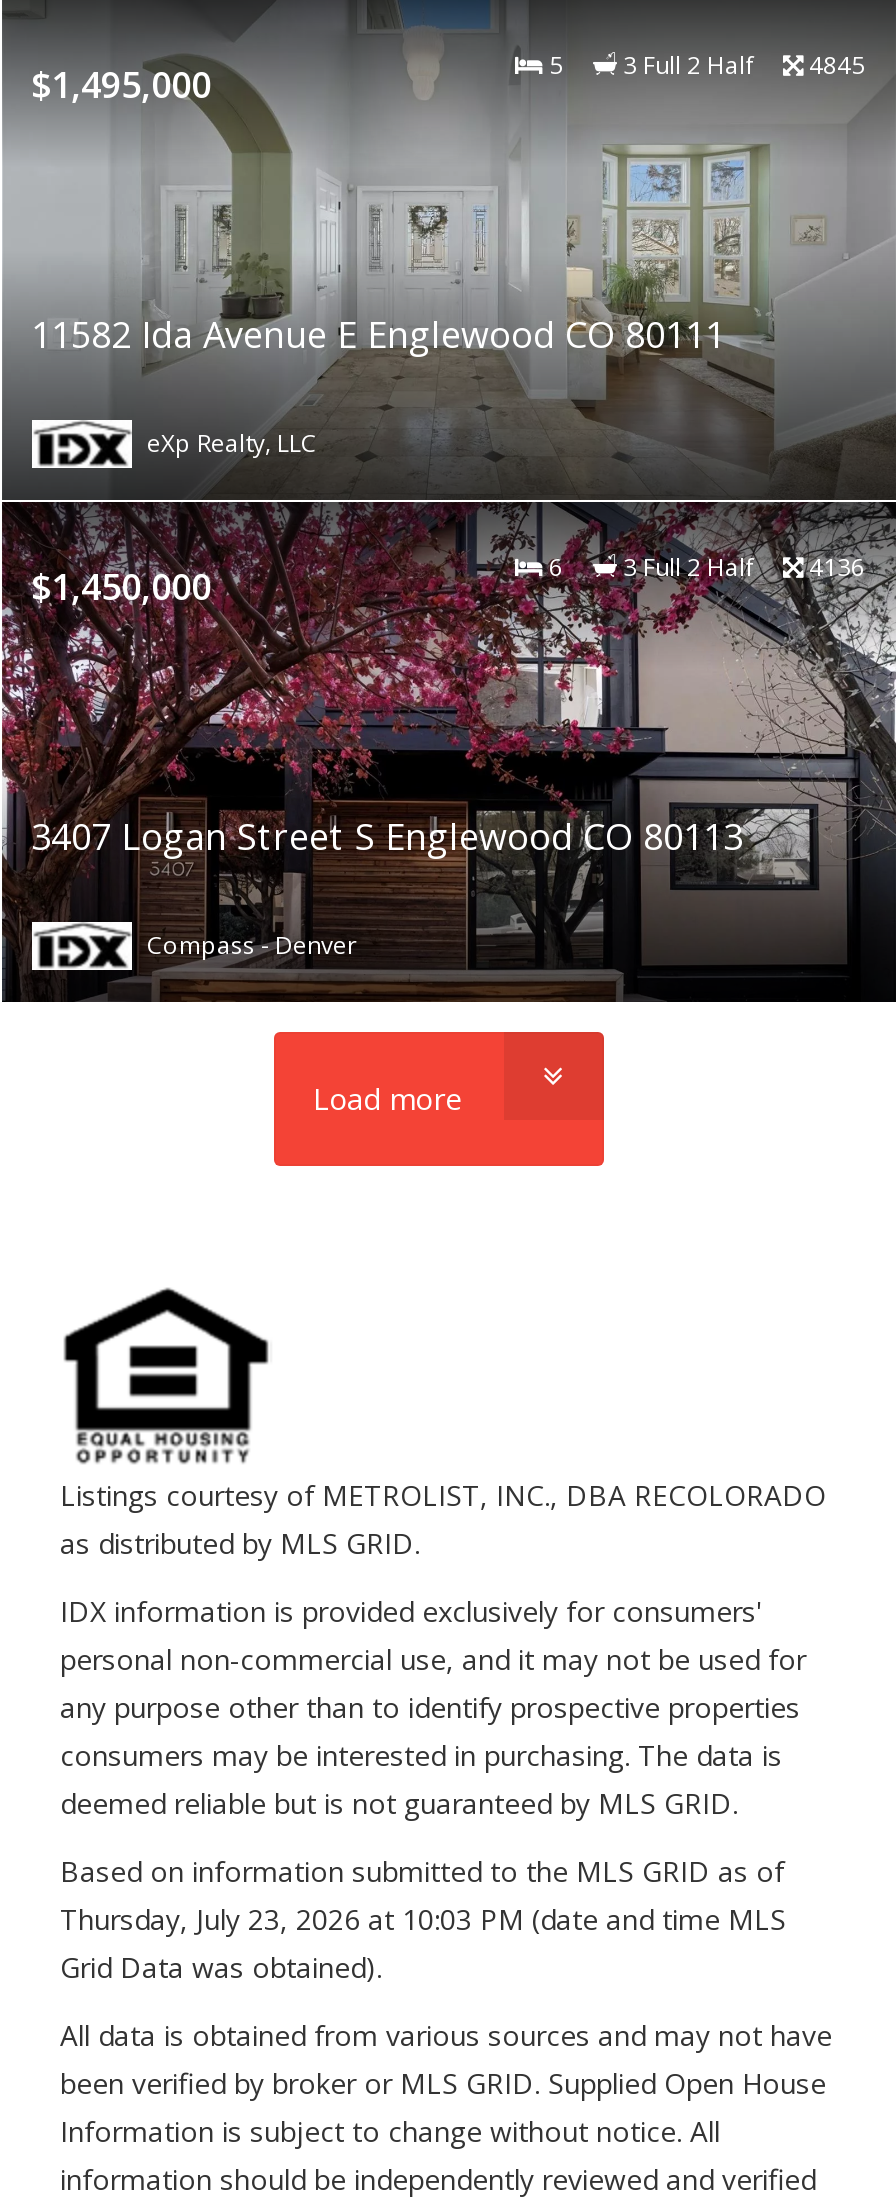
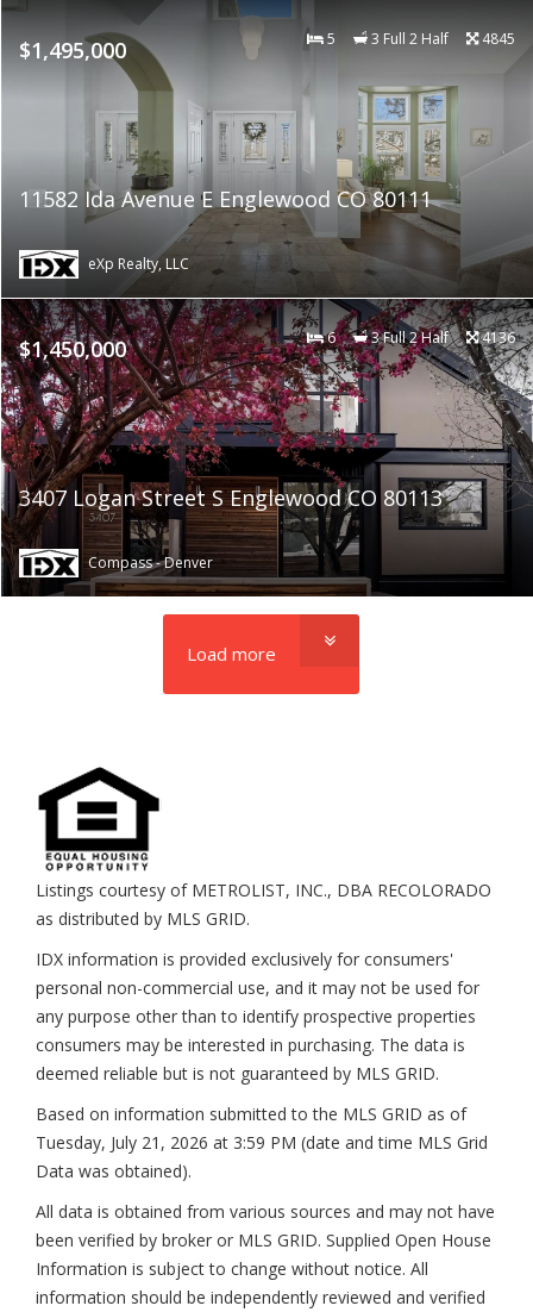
- Thursday, July 23, 2026 at 10:03 PM (date and time MLS
- Grid Data was obtained).
+ Tuesday, July 21, 2026 at 3:59 PM (date and time MLS Grid
+ Data was obtained).
